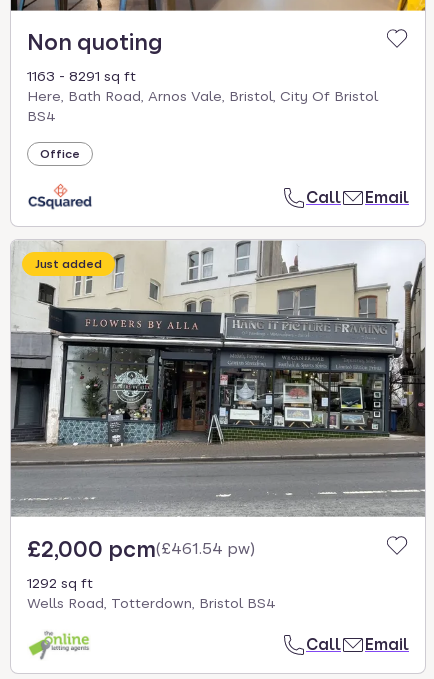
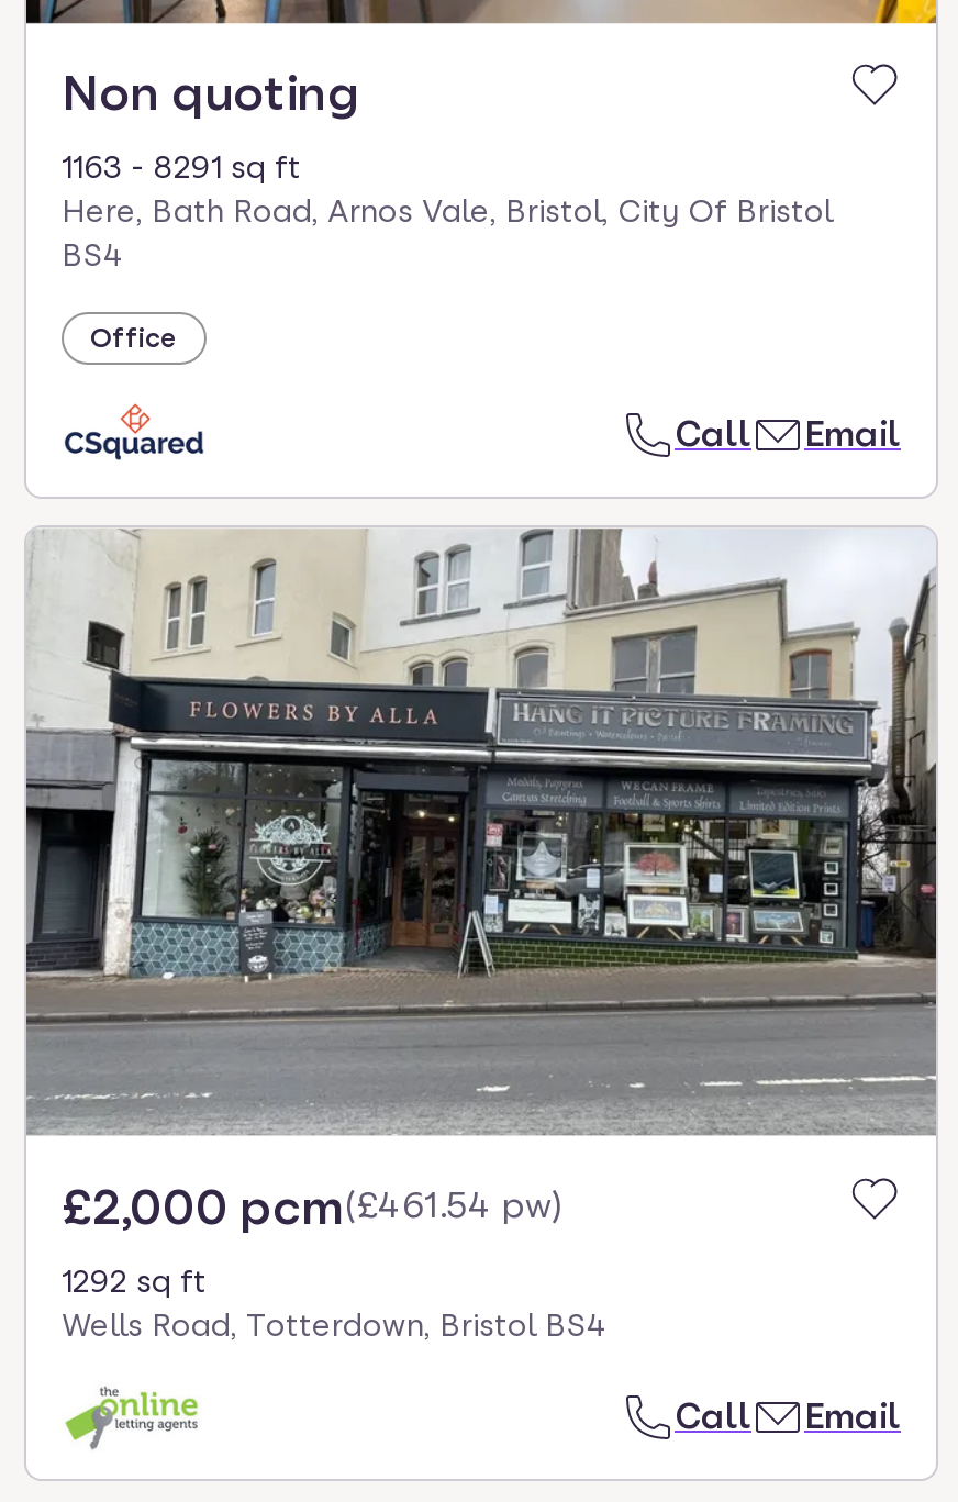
- Just added
